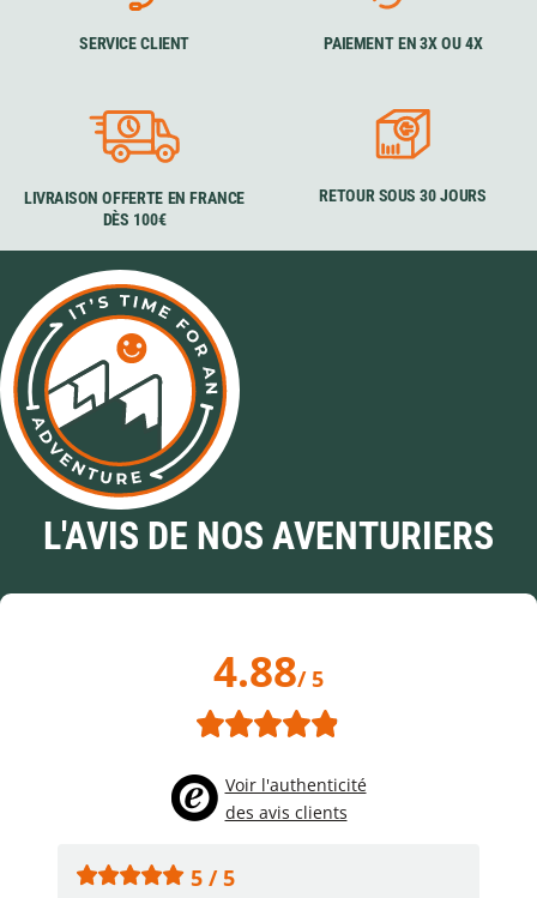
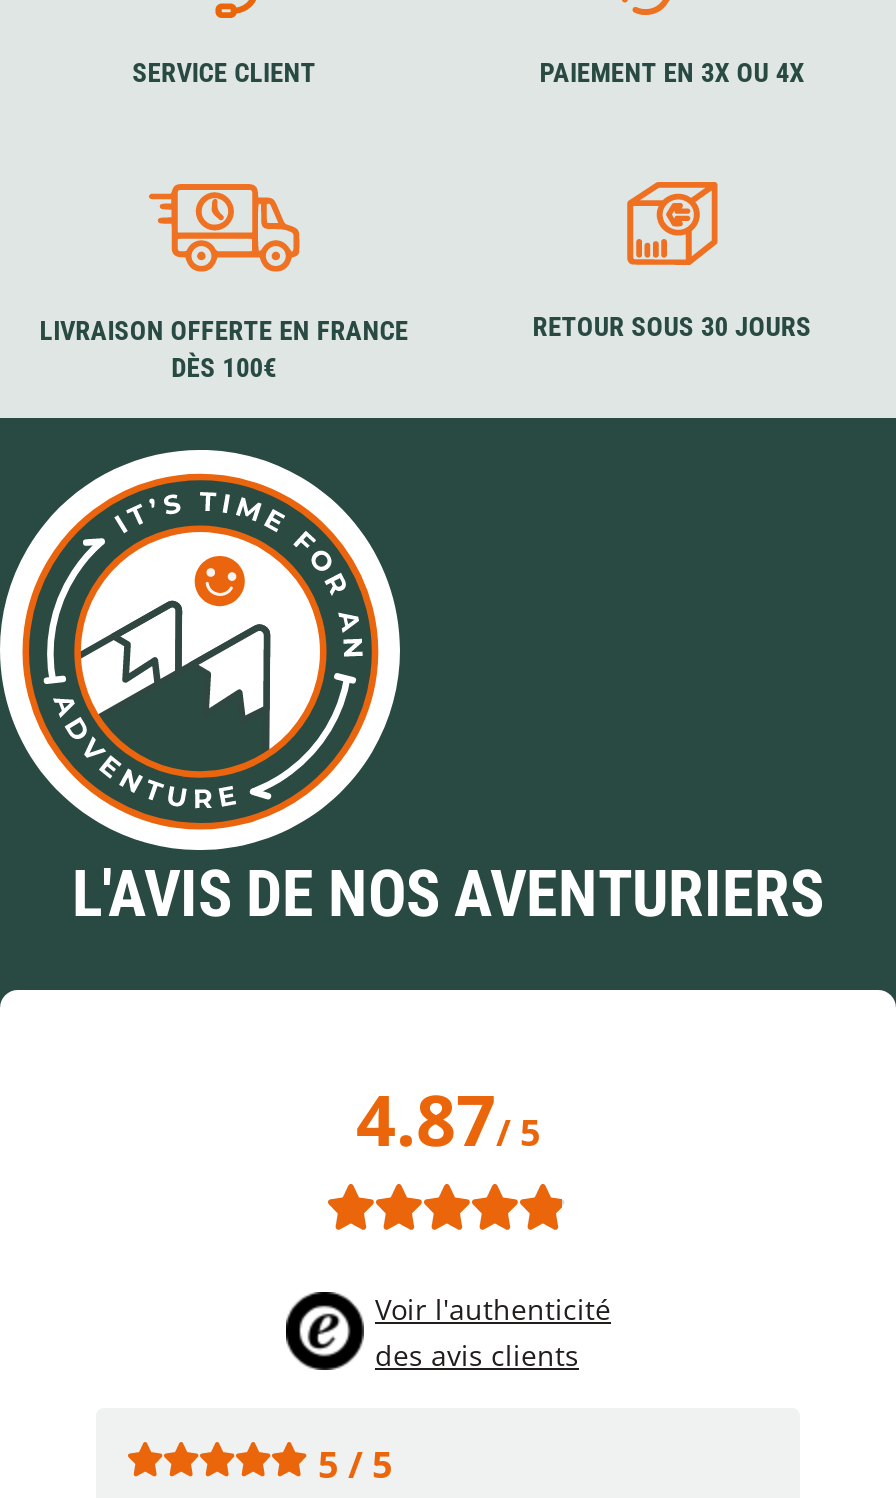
- 4.88/ 5
+ 4.87/ 5
